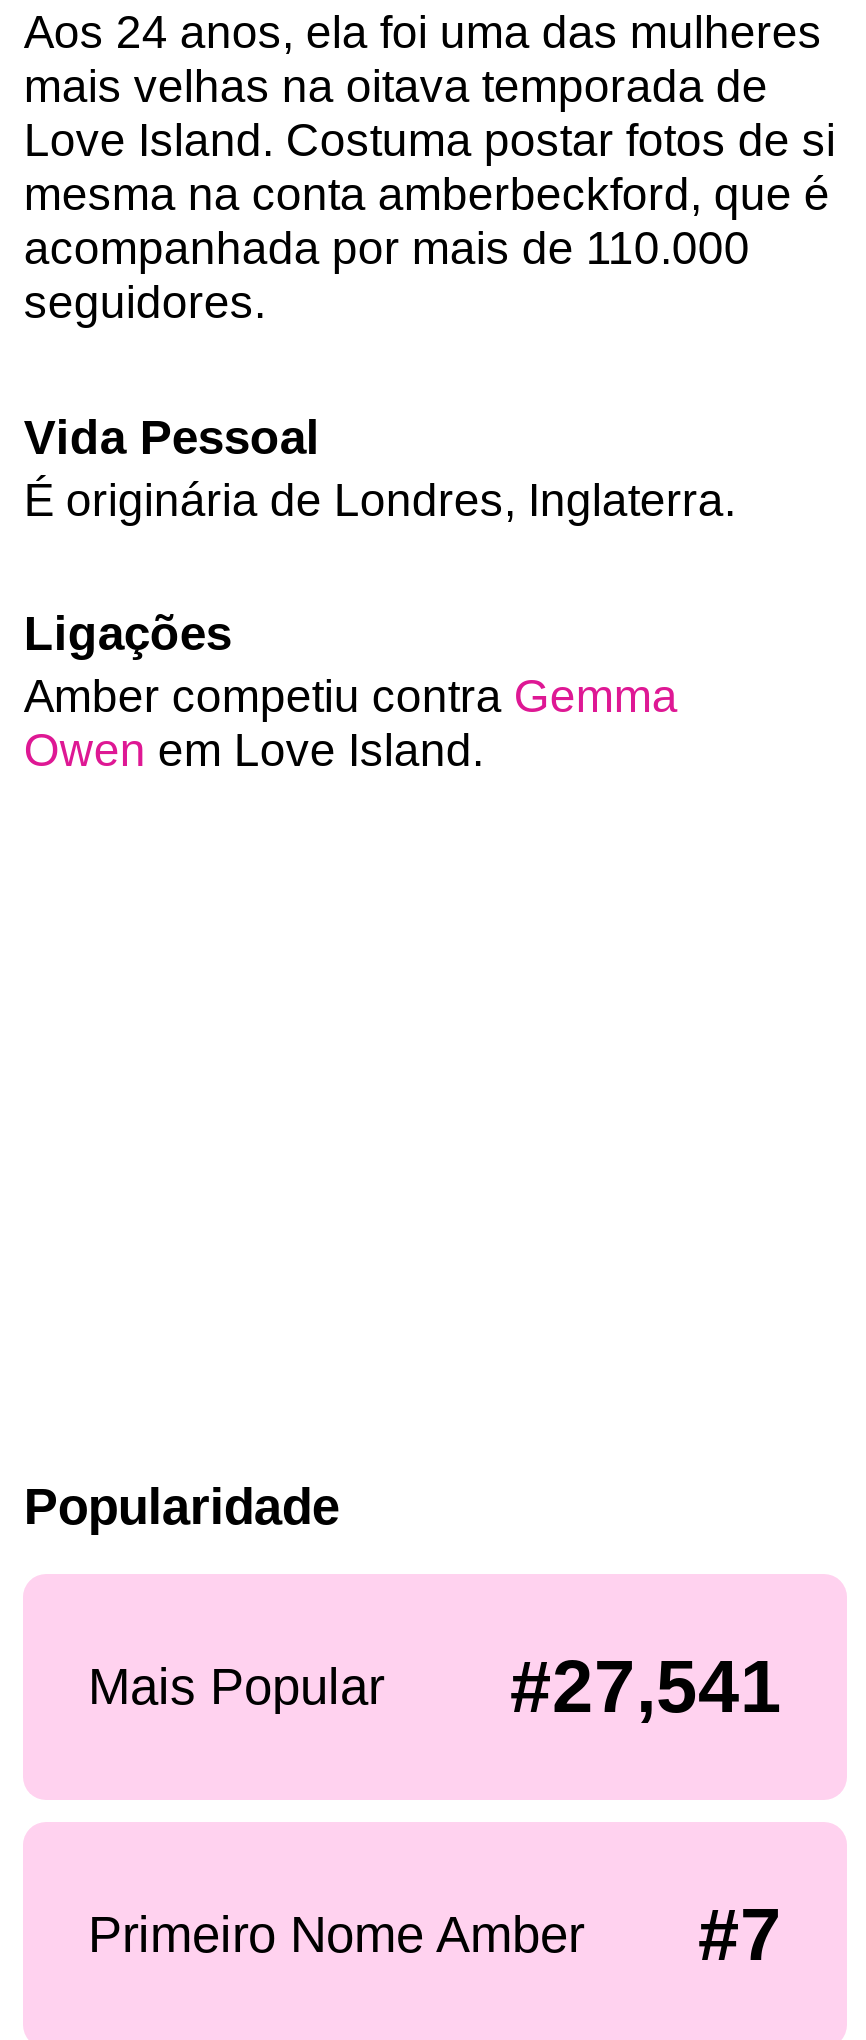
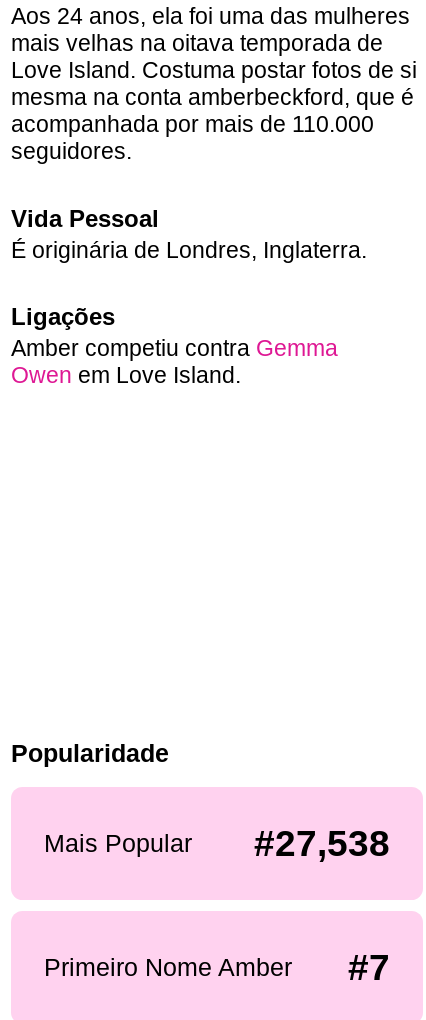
- #27,541
+ #27,538
